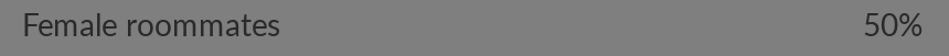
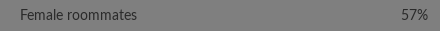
- 50%
+ 57%
